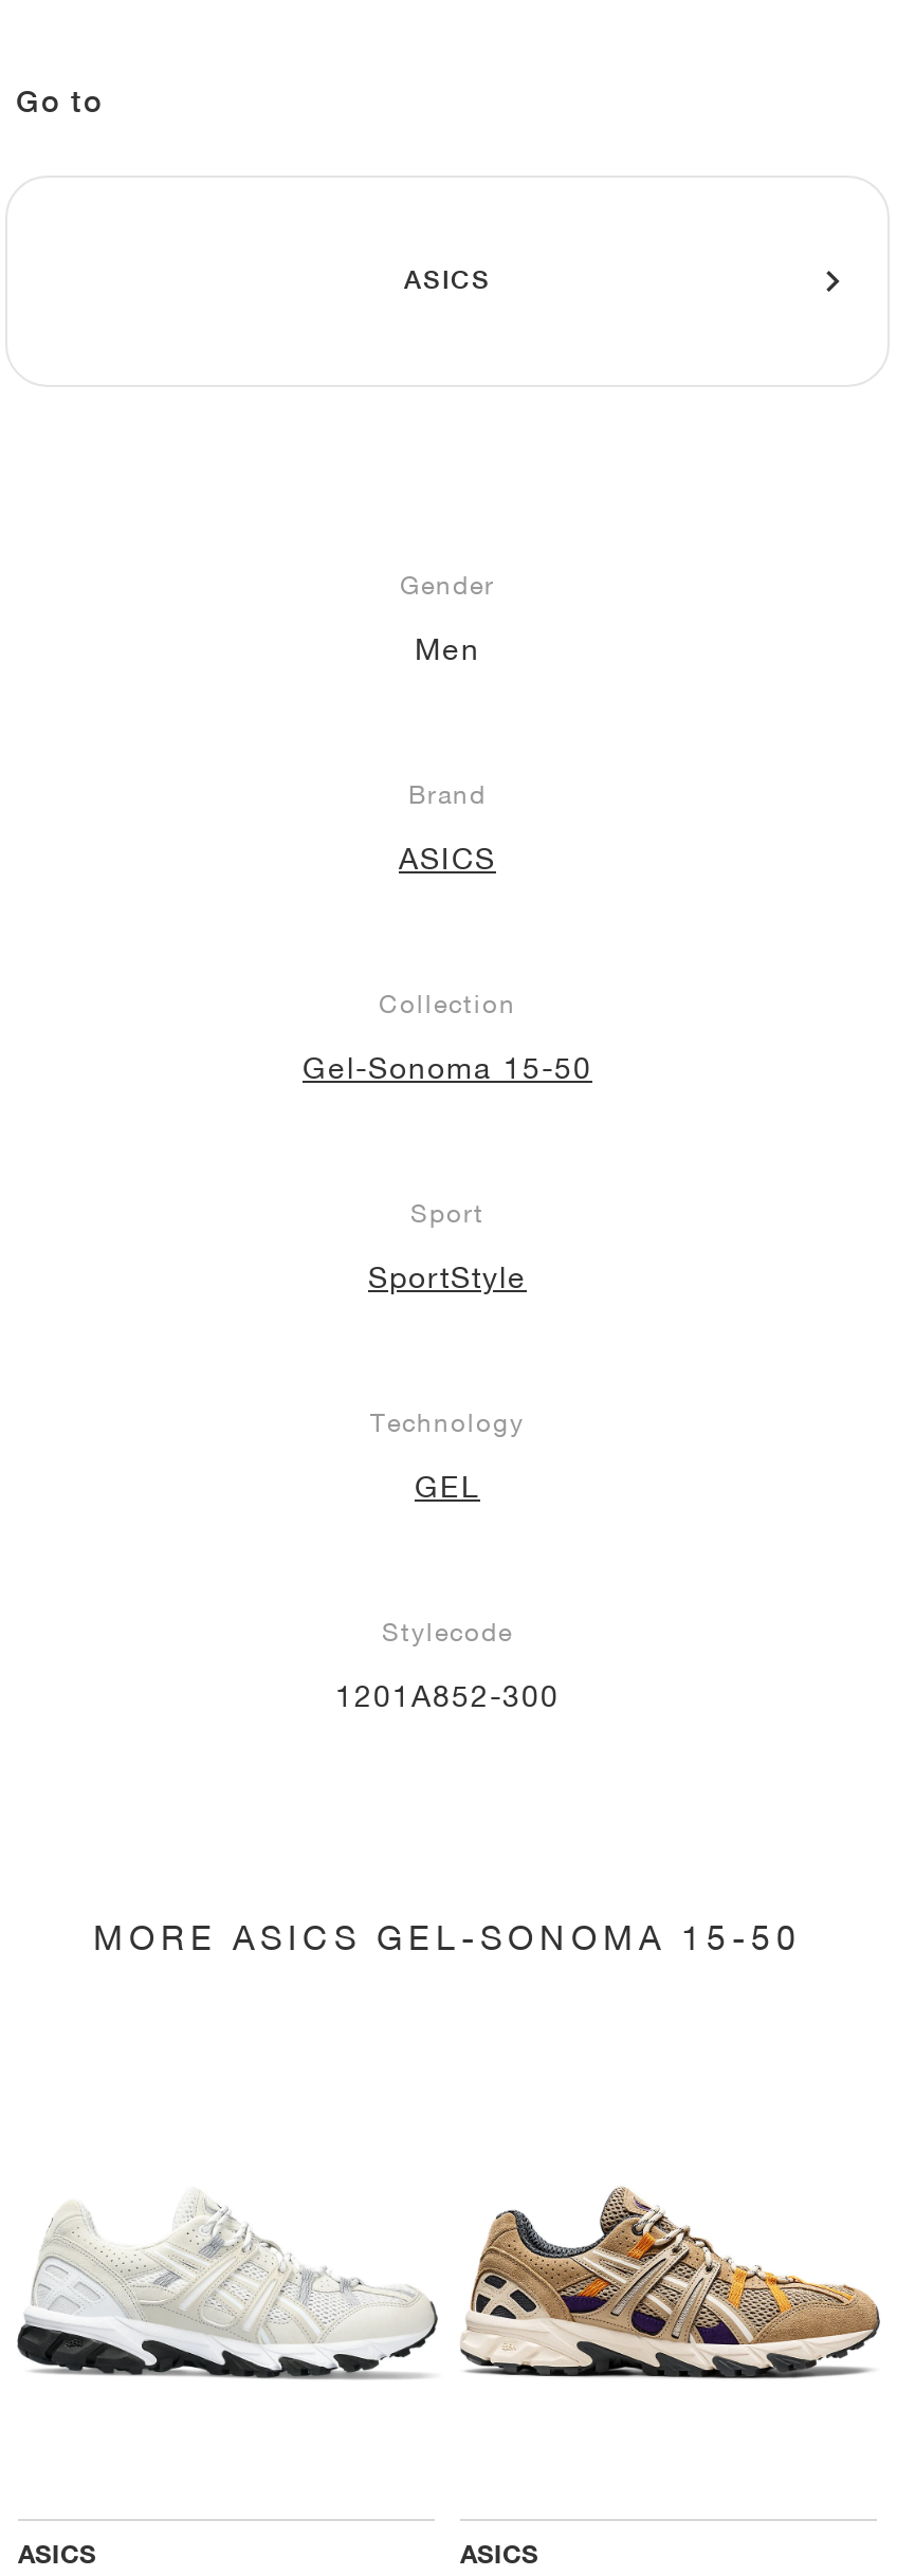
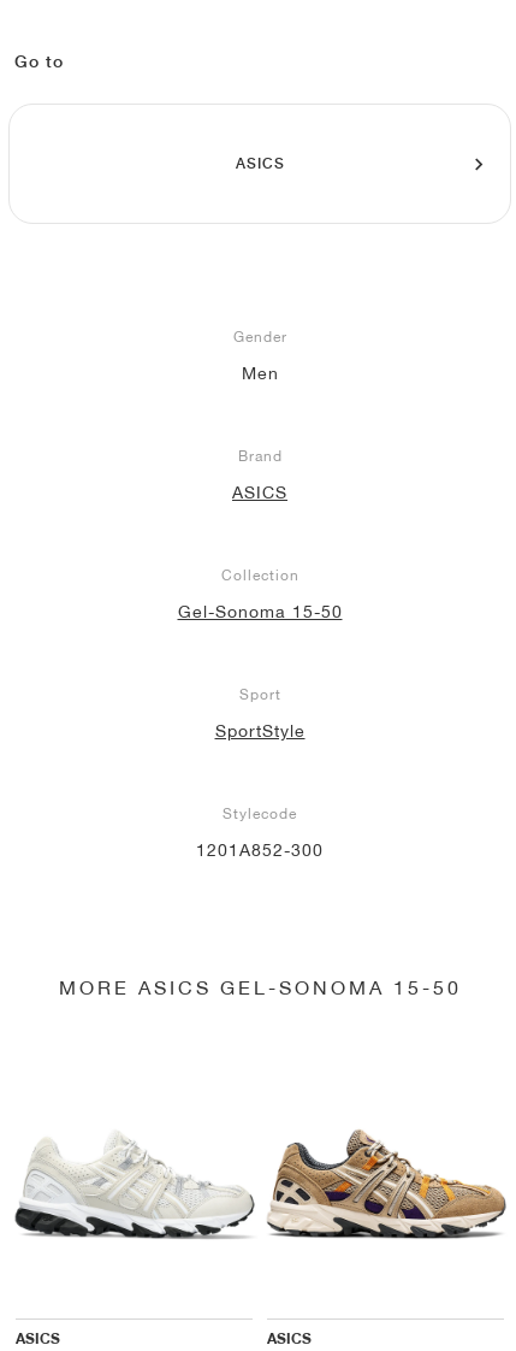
- Technology
- GEL
